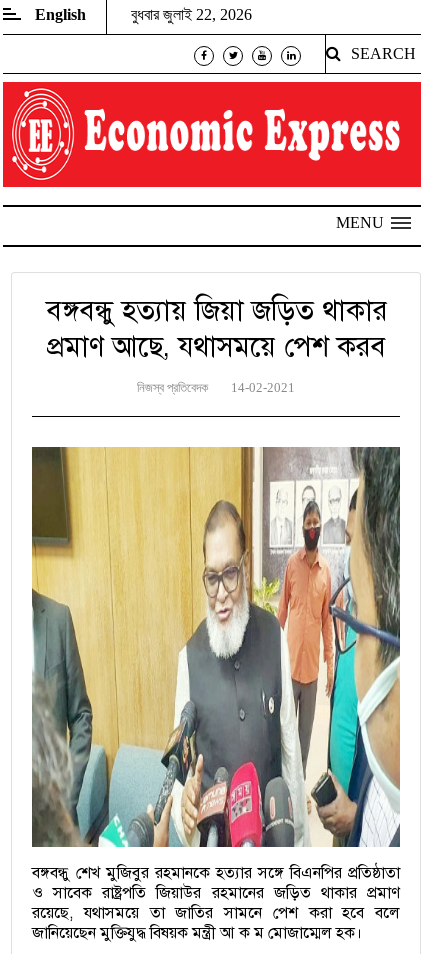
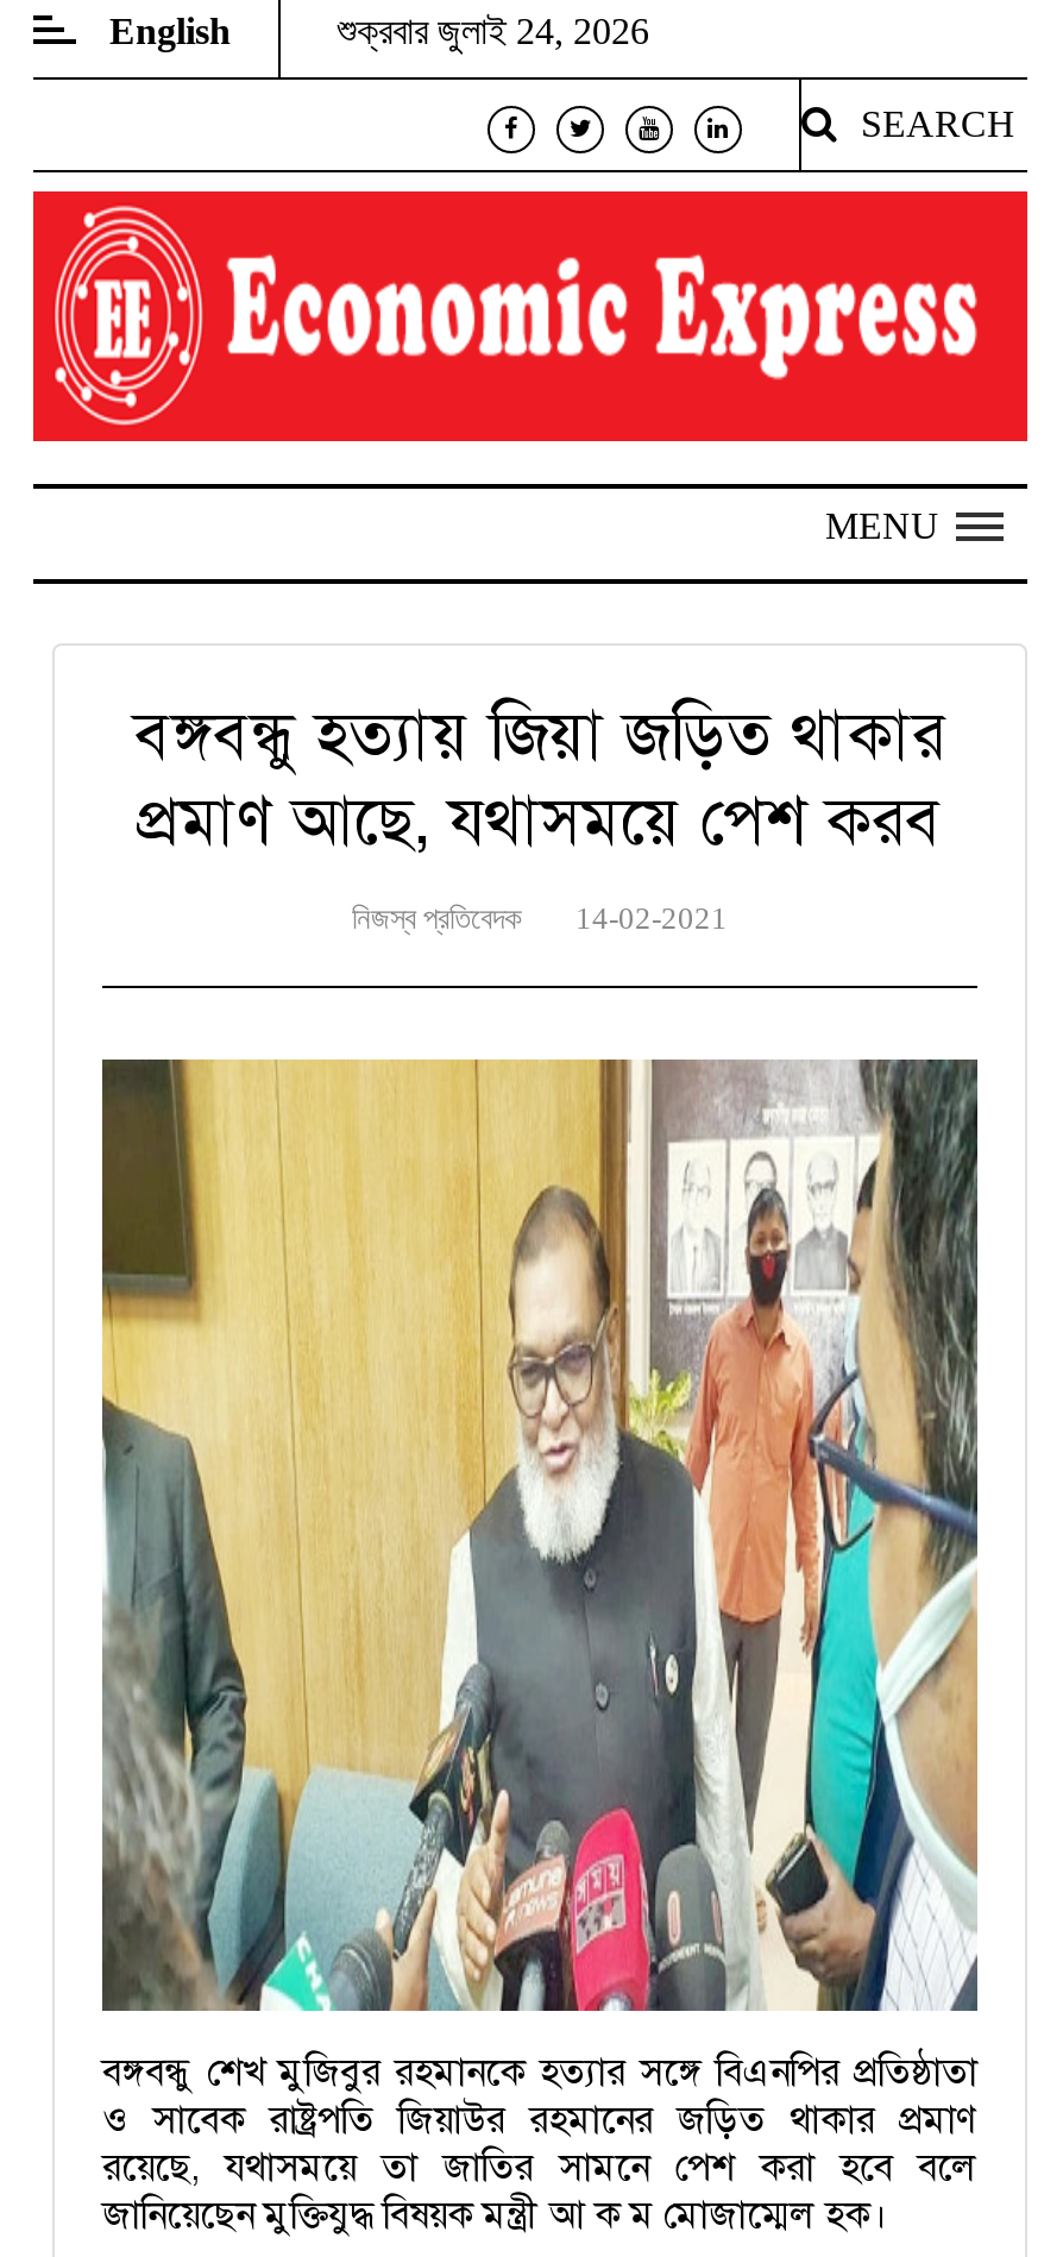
- বুধবার জুলাই 22, 2026
+ শুক্রবার জুলাই 24, 2026
